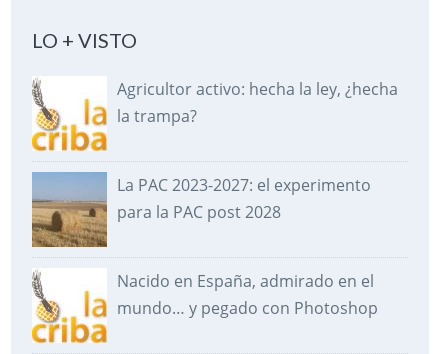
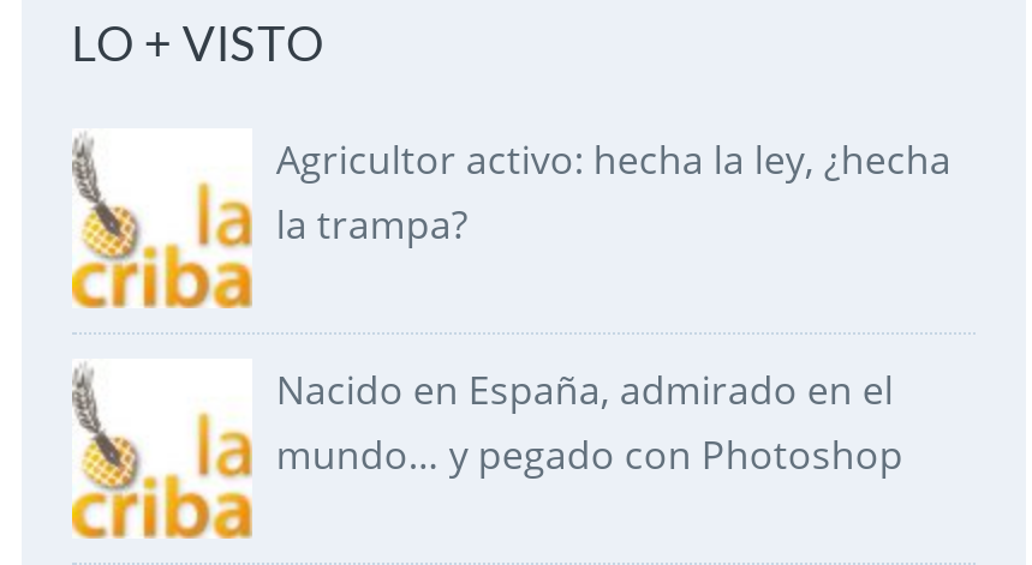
- [image]
- La PAC 2023-2027: el experimento
- para la PAC post 2028
